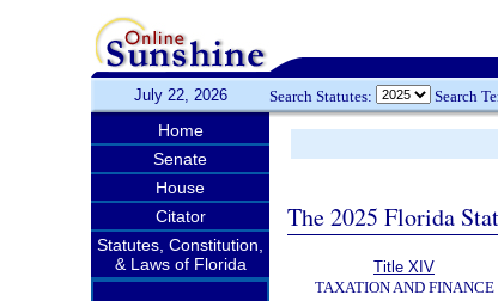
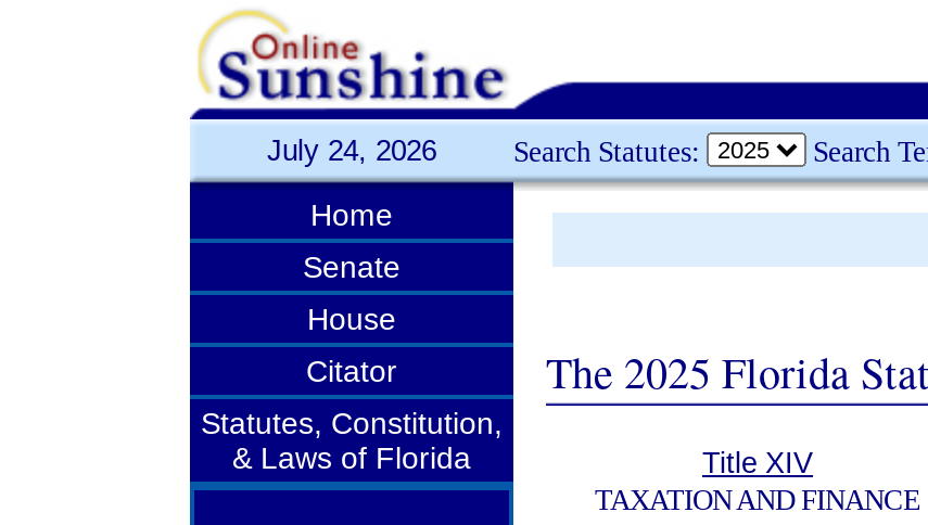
- July 22, 2026
+ July 24, 2026
